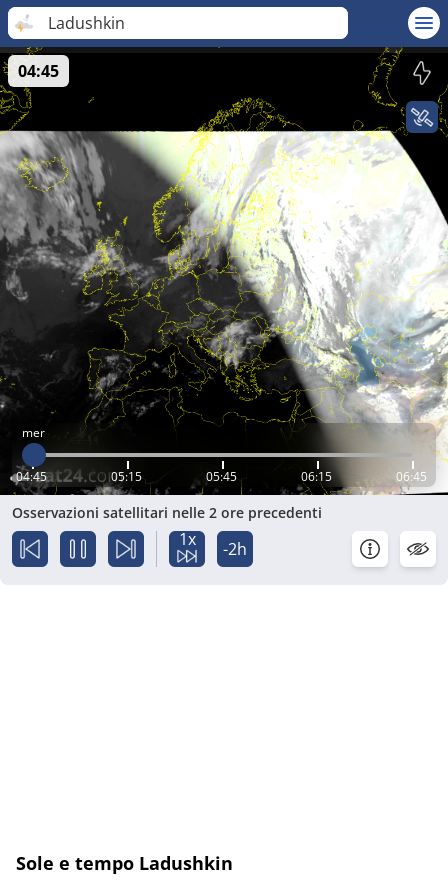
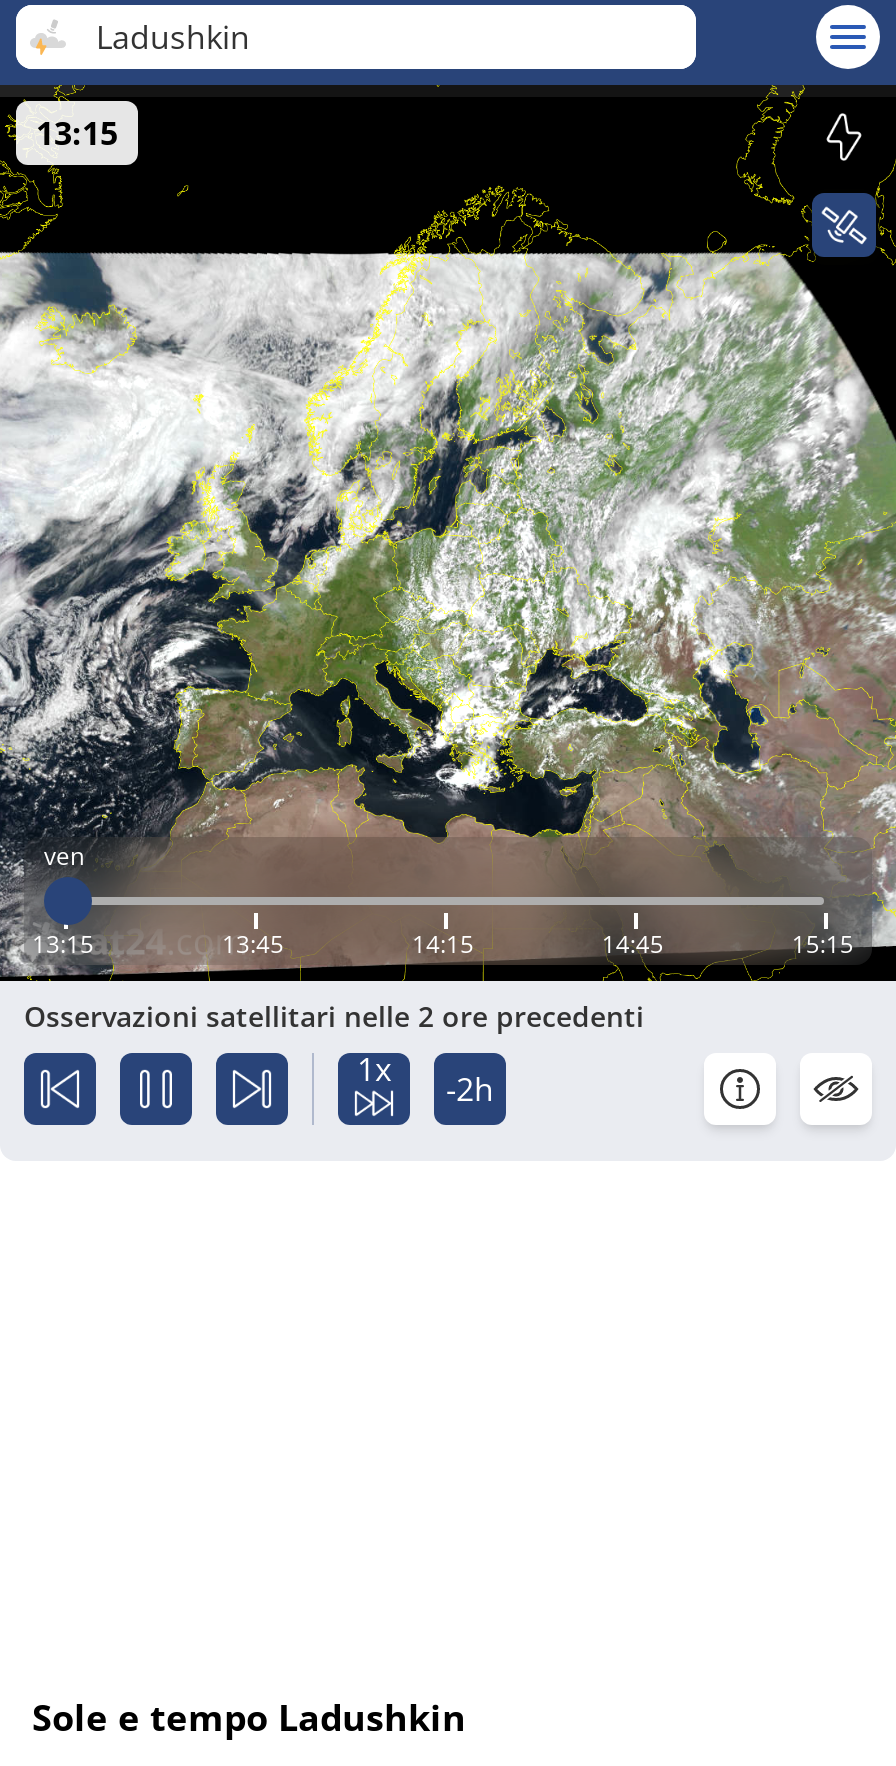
- 04:45
+ 13:15

- [image]
- mer
+ [image]
+ ven

- 04:45
- 05:15
- 05:45
- 06:15
- 06:45
+ 13:15
+ 13:45
+ 14:15
+ 14:45
+ 15:15
